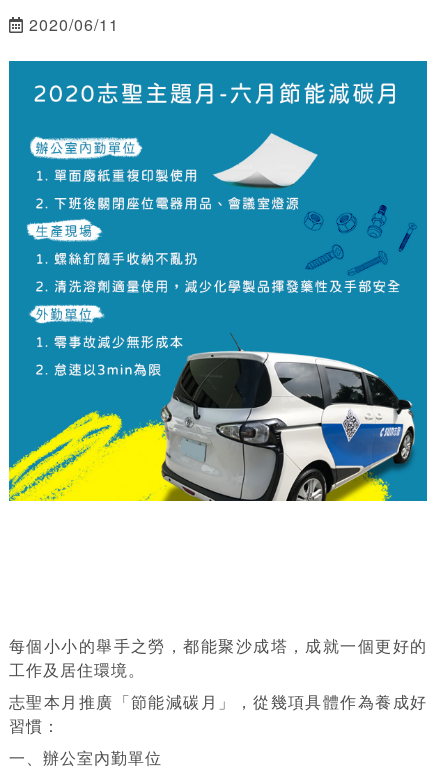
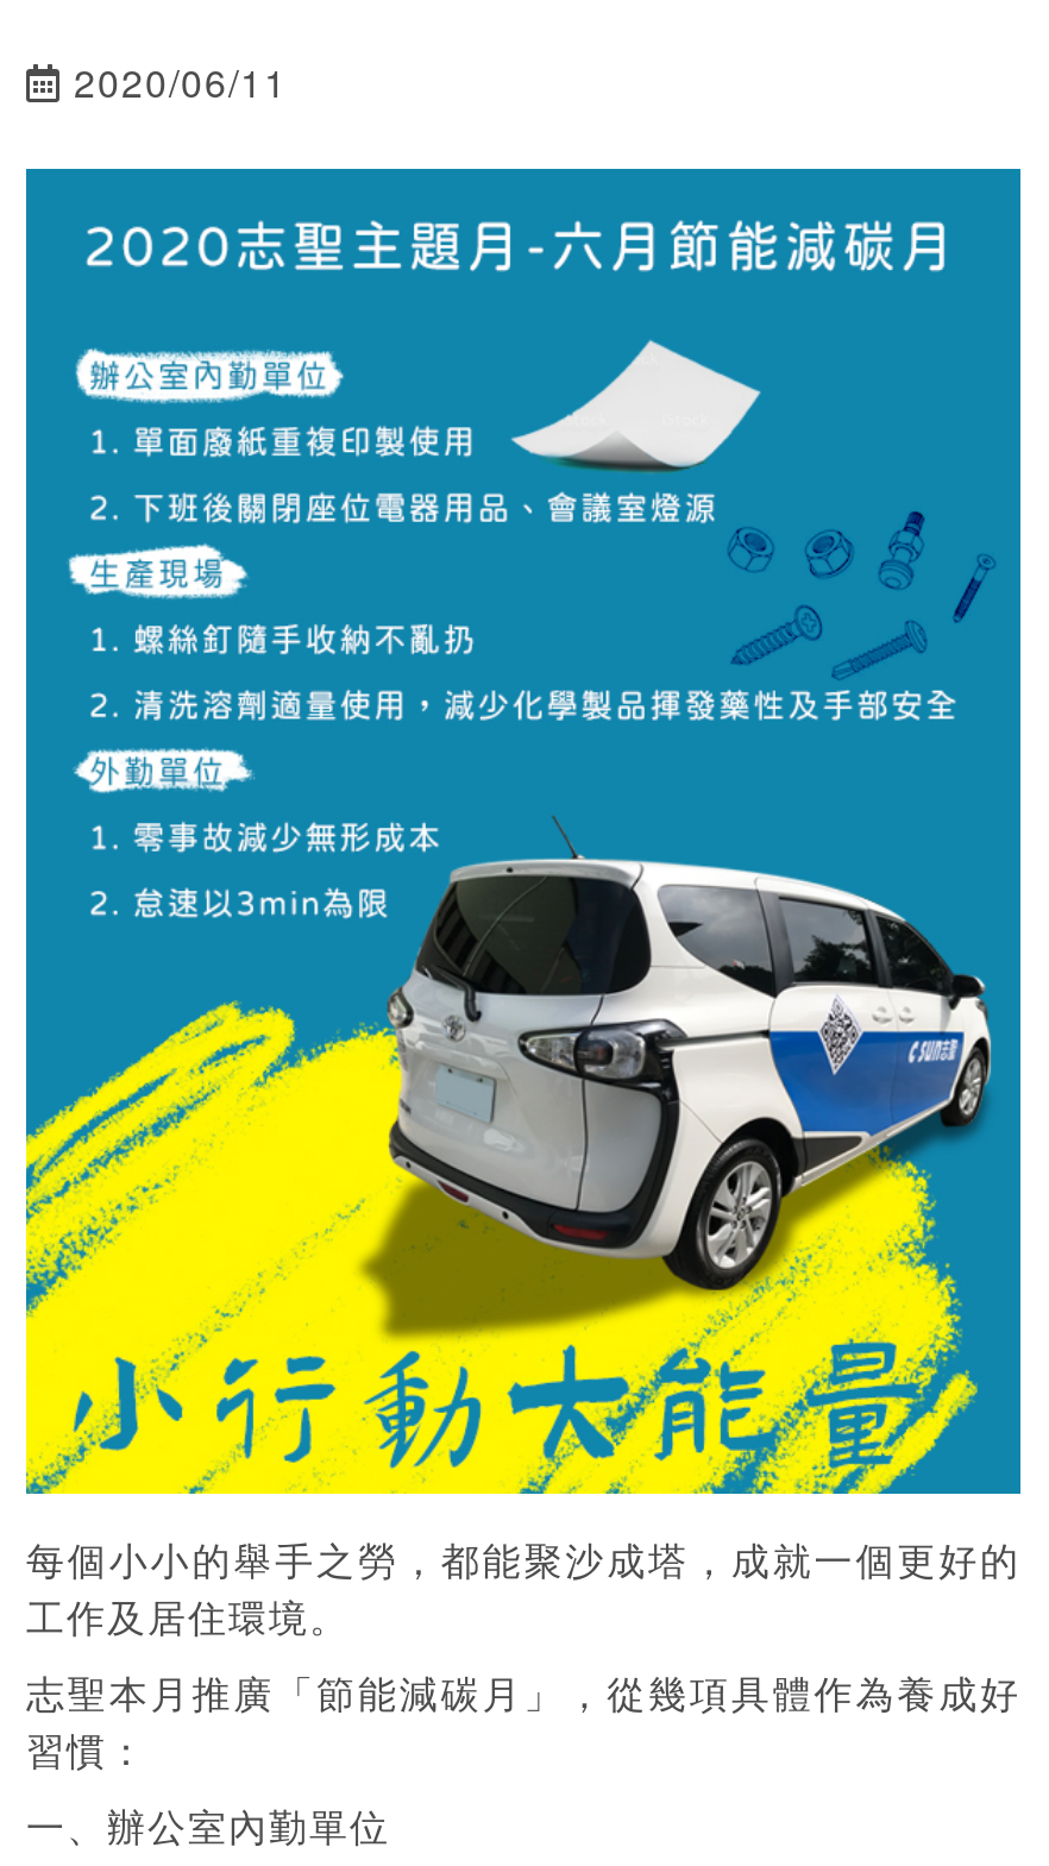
+ [image]
